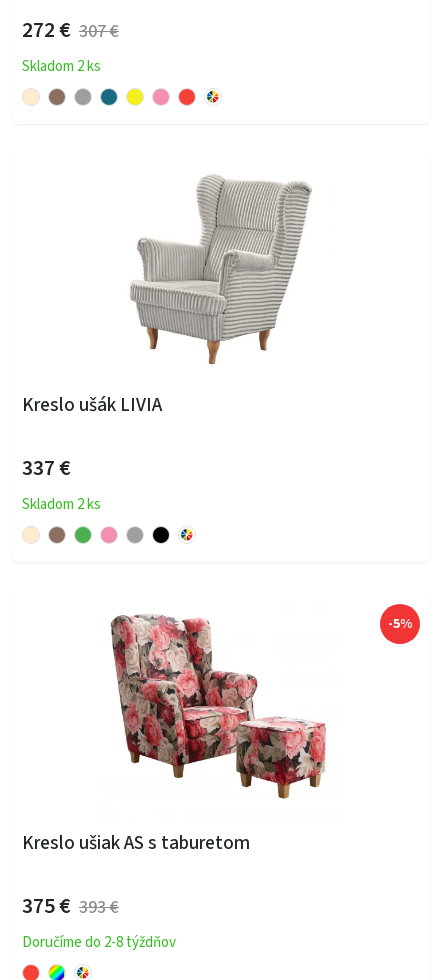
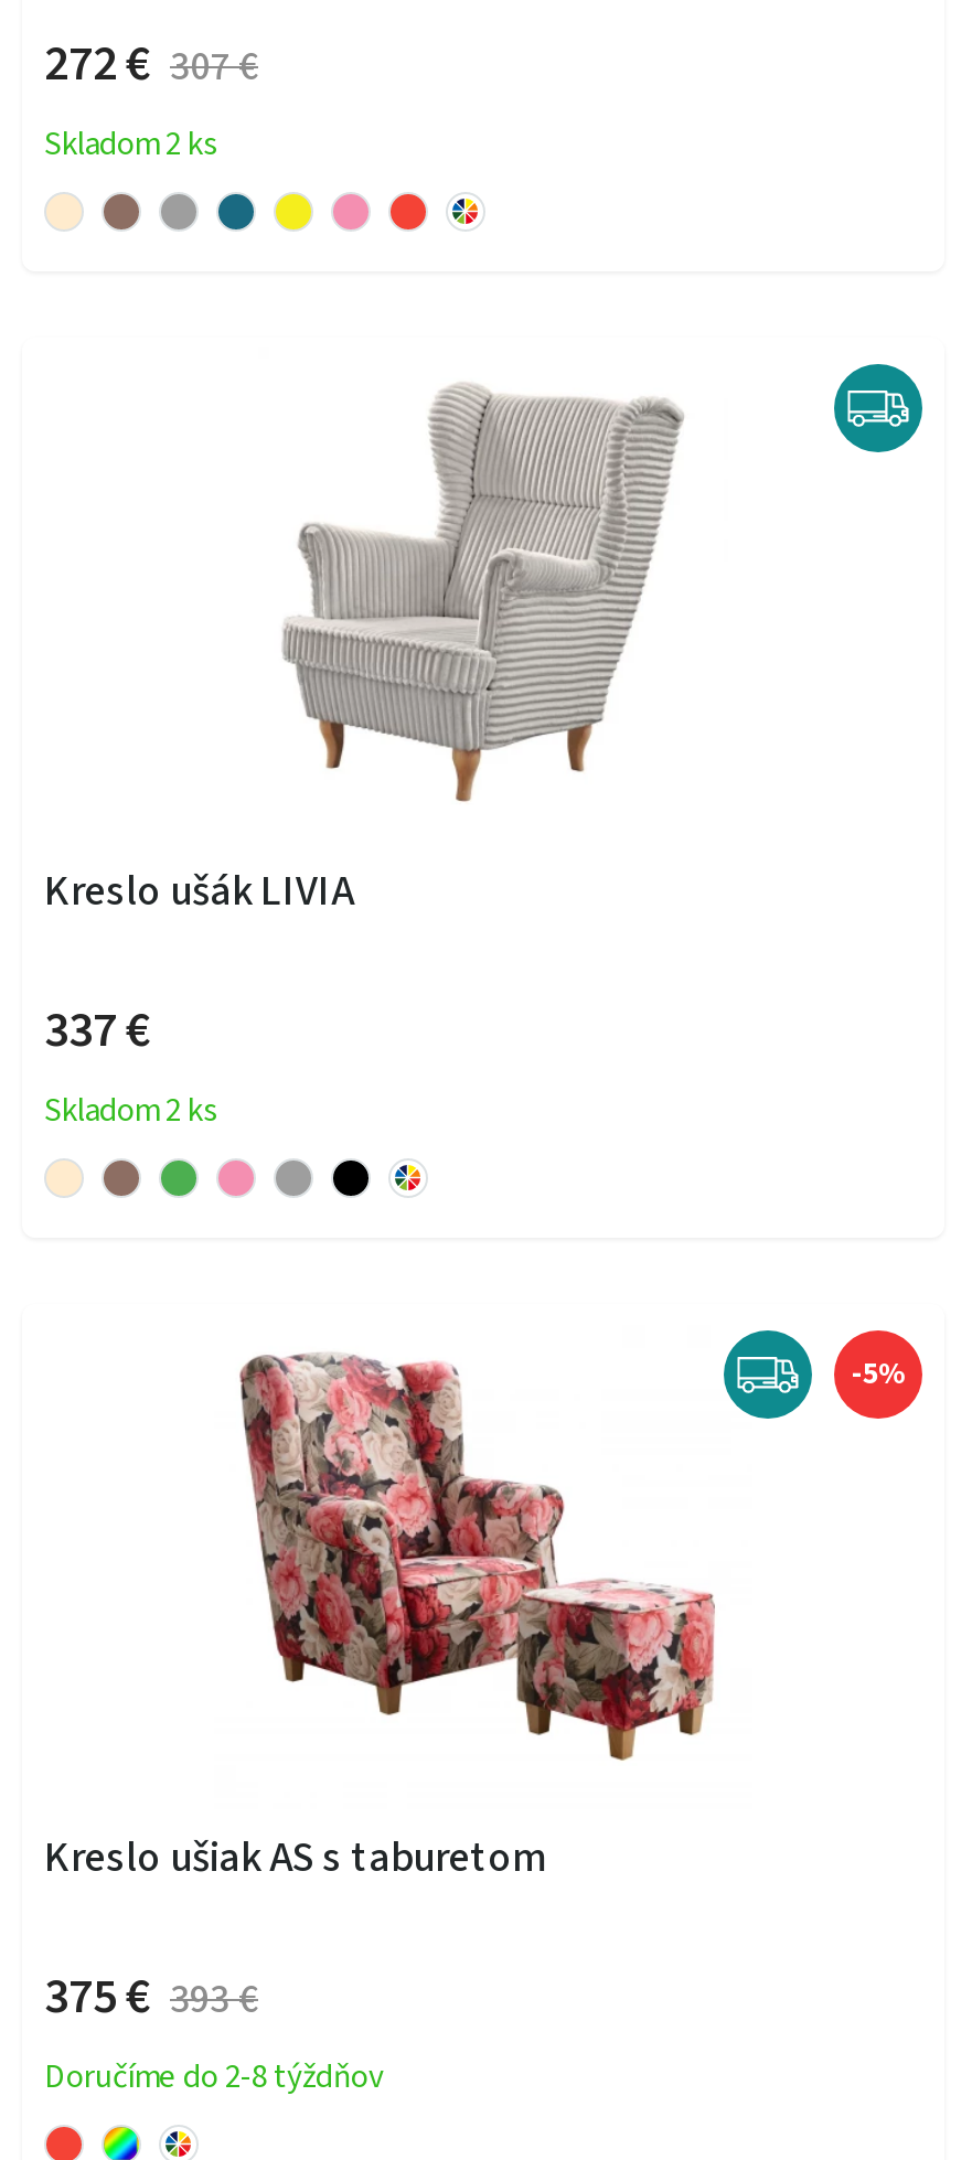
+ [image]

+ [image]
